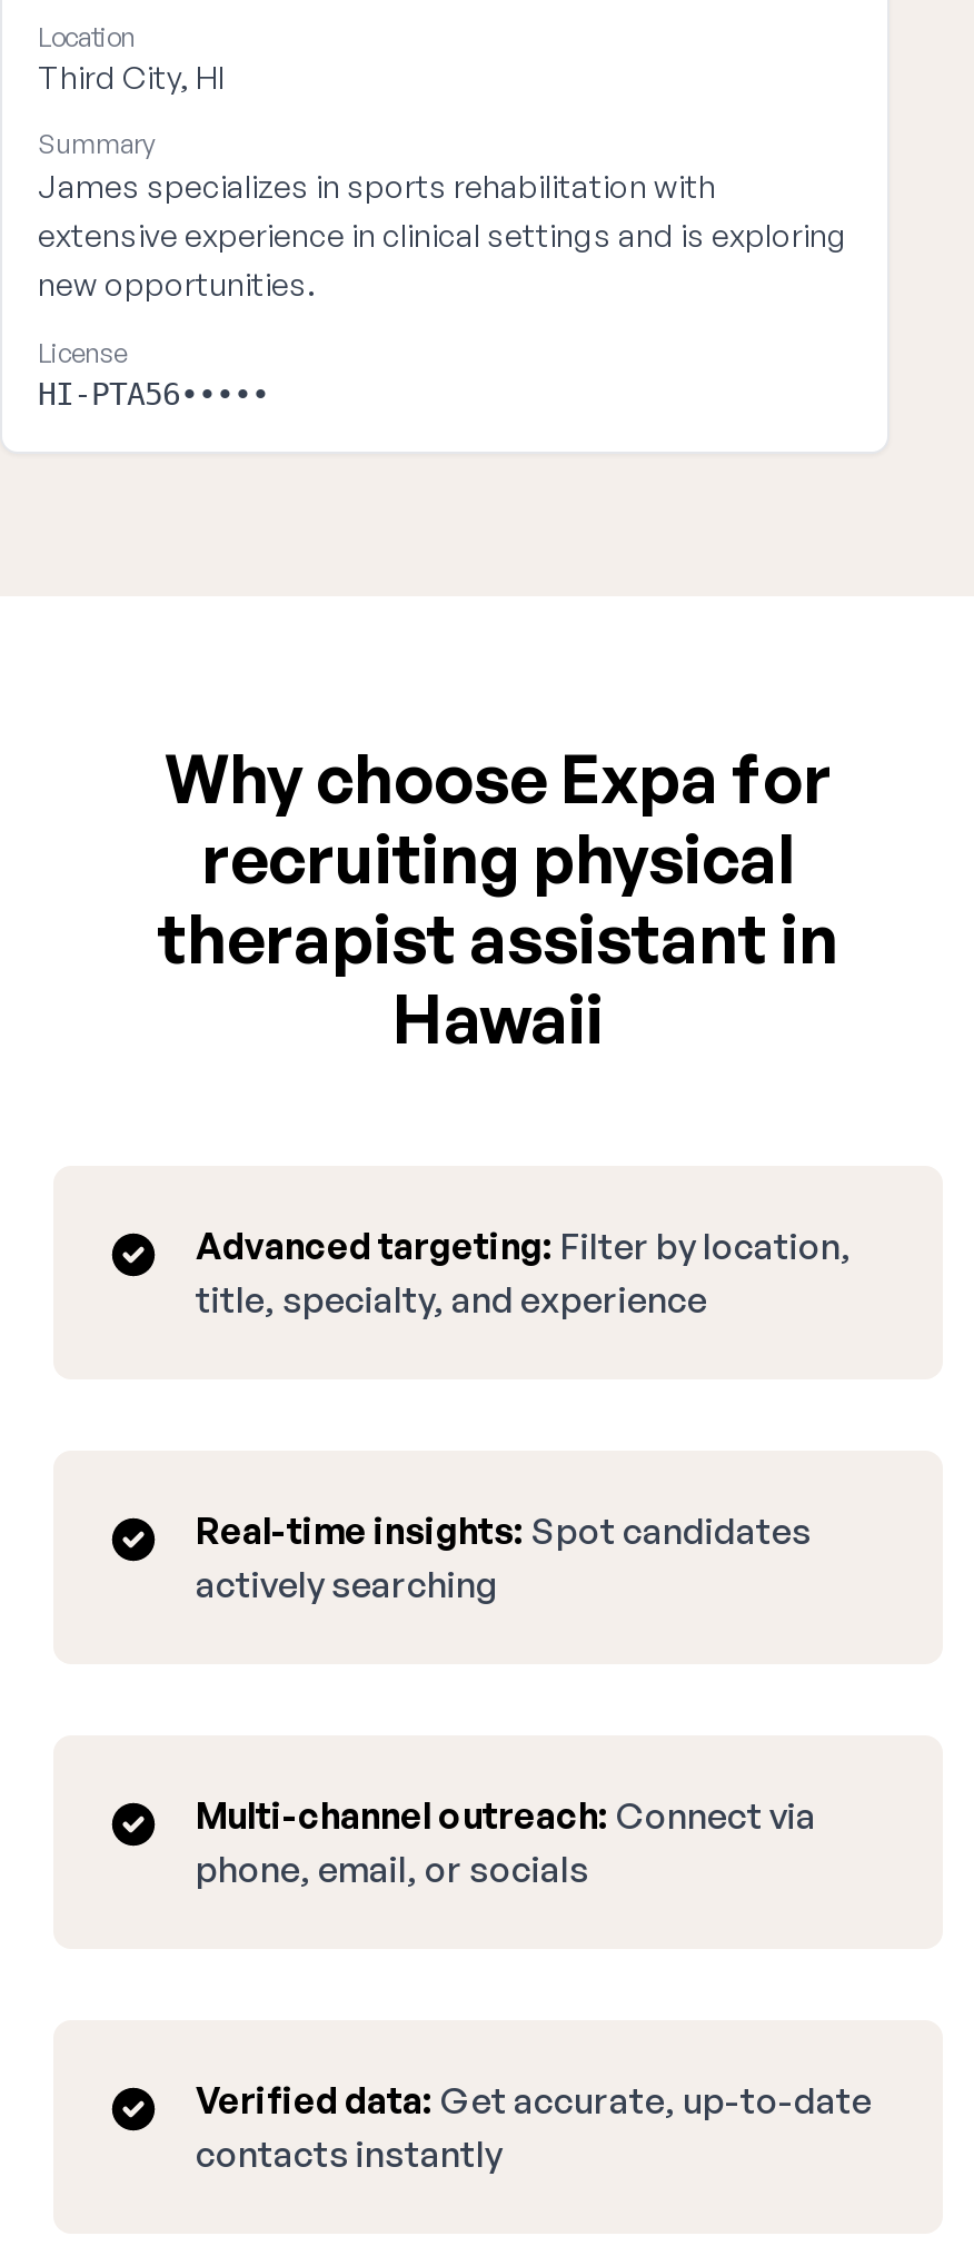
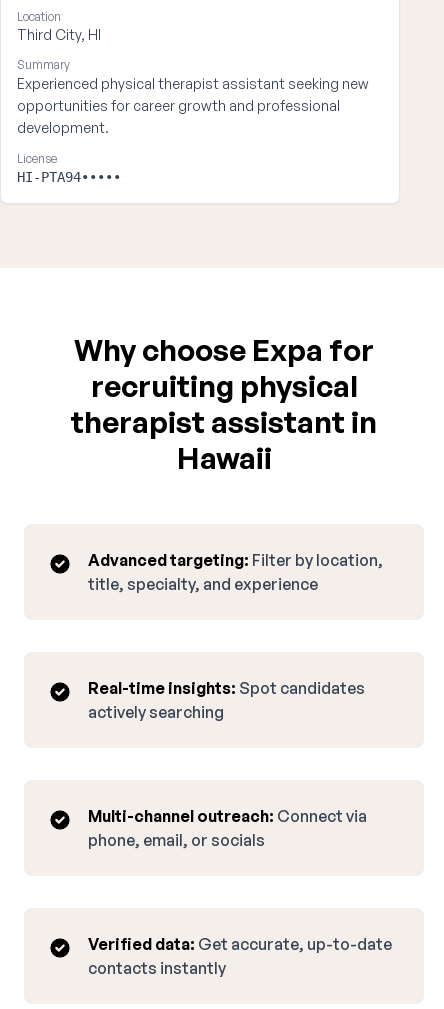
- James specializes in sports rehabilitation with
- extensive experience in clinical settings and is exploring
- new opportunities.
+ Experienced physical therapist assistant seeking new
+ opportunities for career growth and professional
+ development.

- HI-PTA56•••••
+ HI-PTA94•••••
